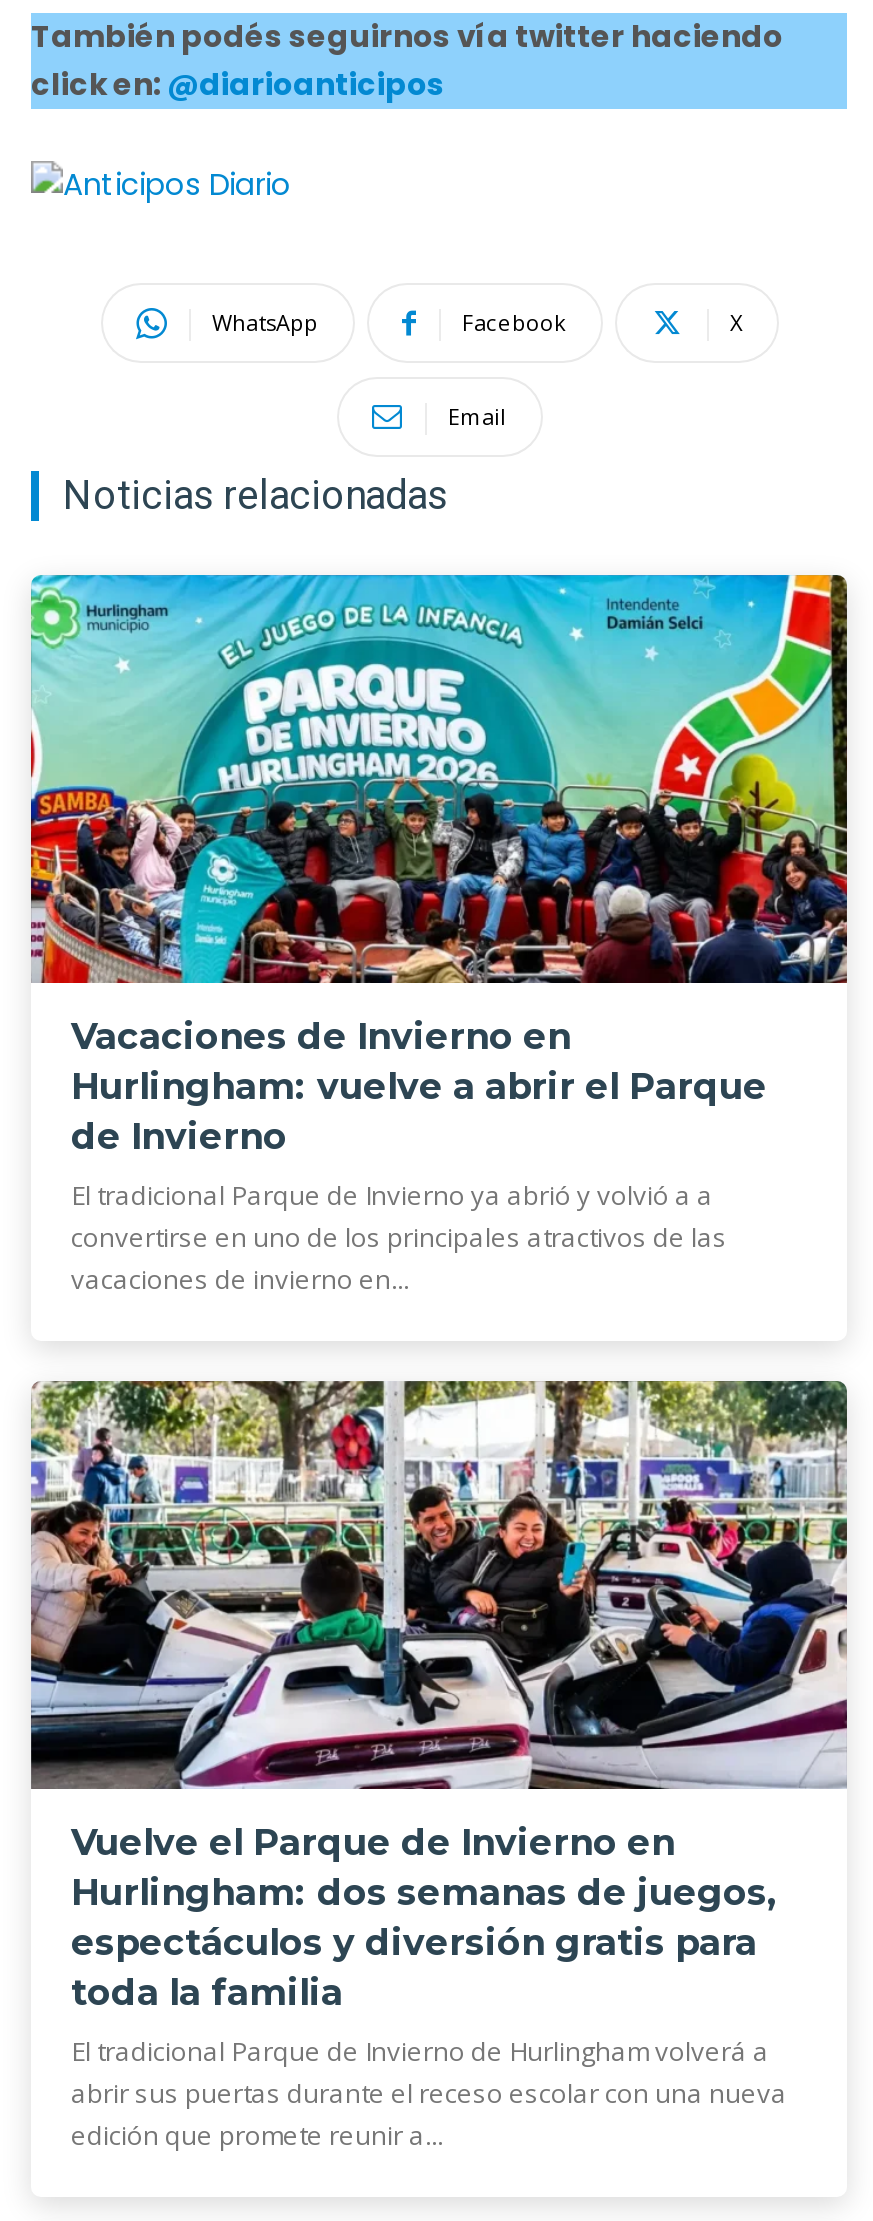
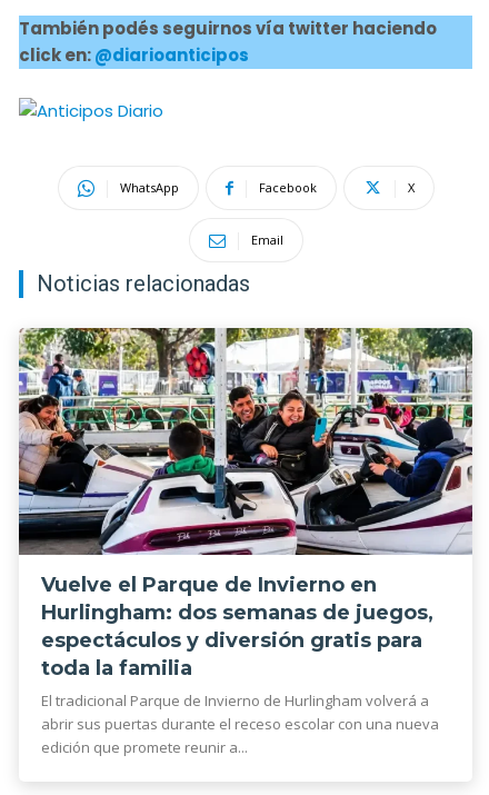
- [image]
- Vacaciones de Invierno en
- Hurlingham: vuelve a abrir el Parque
- de Invierno
- El tradicional Parque de Invierno ya abrió y volvió a a
- convertirse en uno de los principales atractivos de las
- vacaciones de invierno en...
